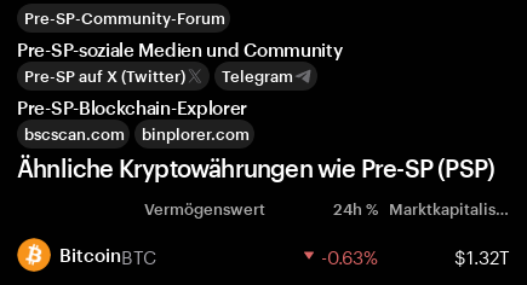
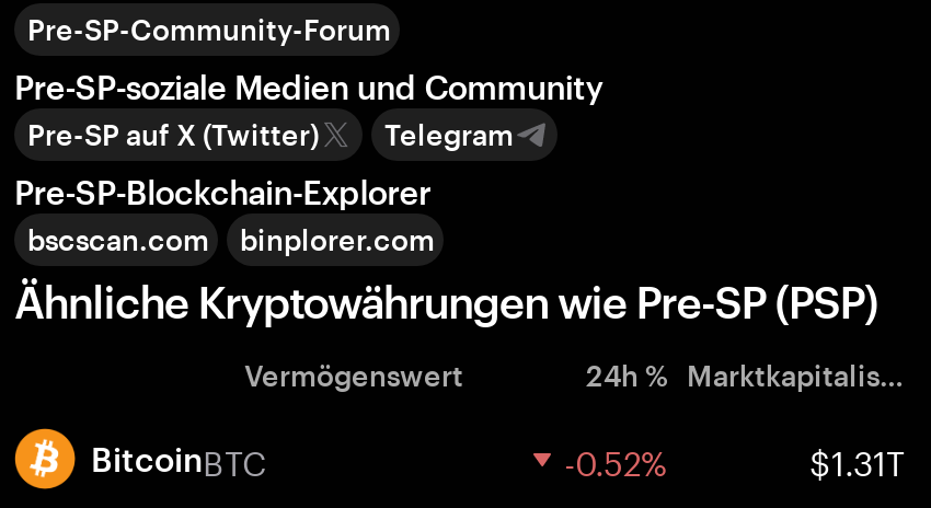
- -0.63%
- $1.32T
+ -0.52%
+ $1.31T
